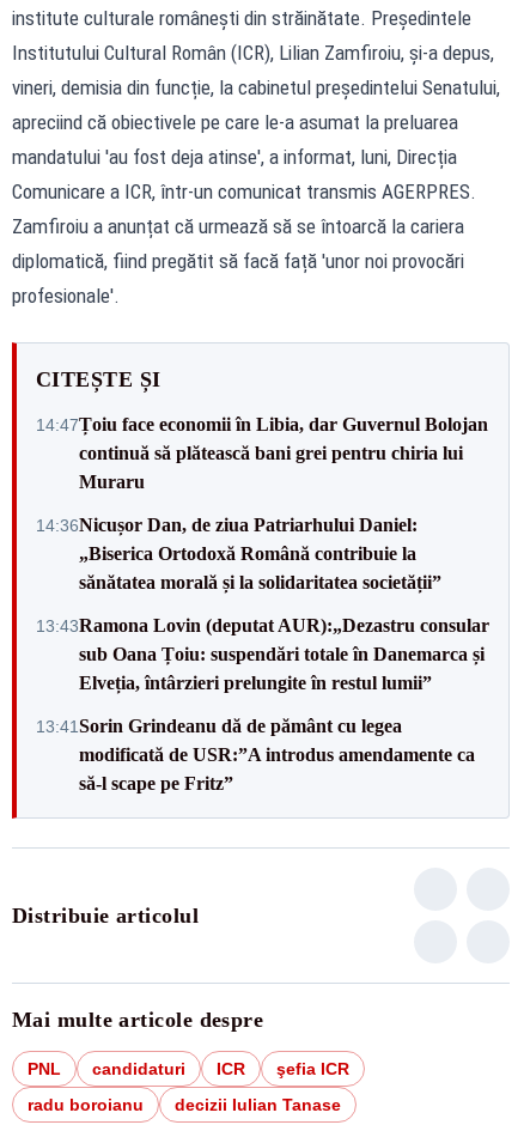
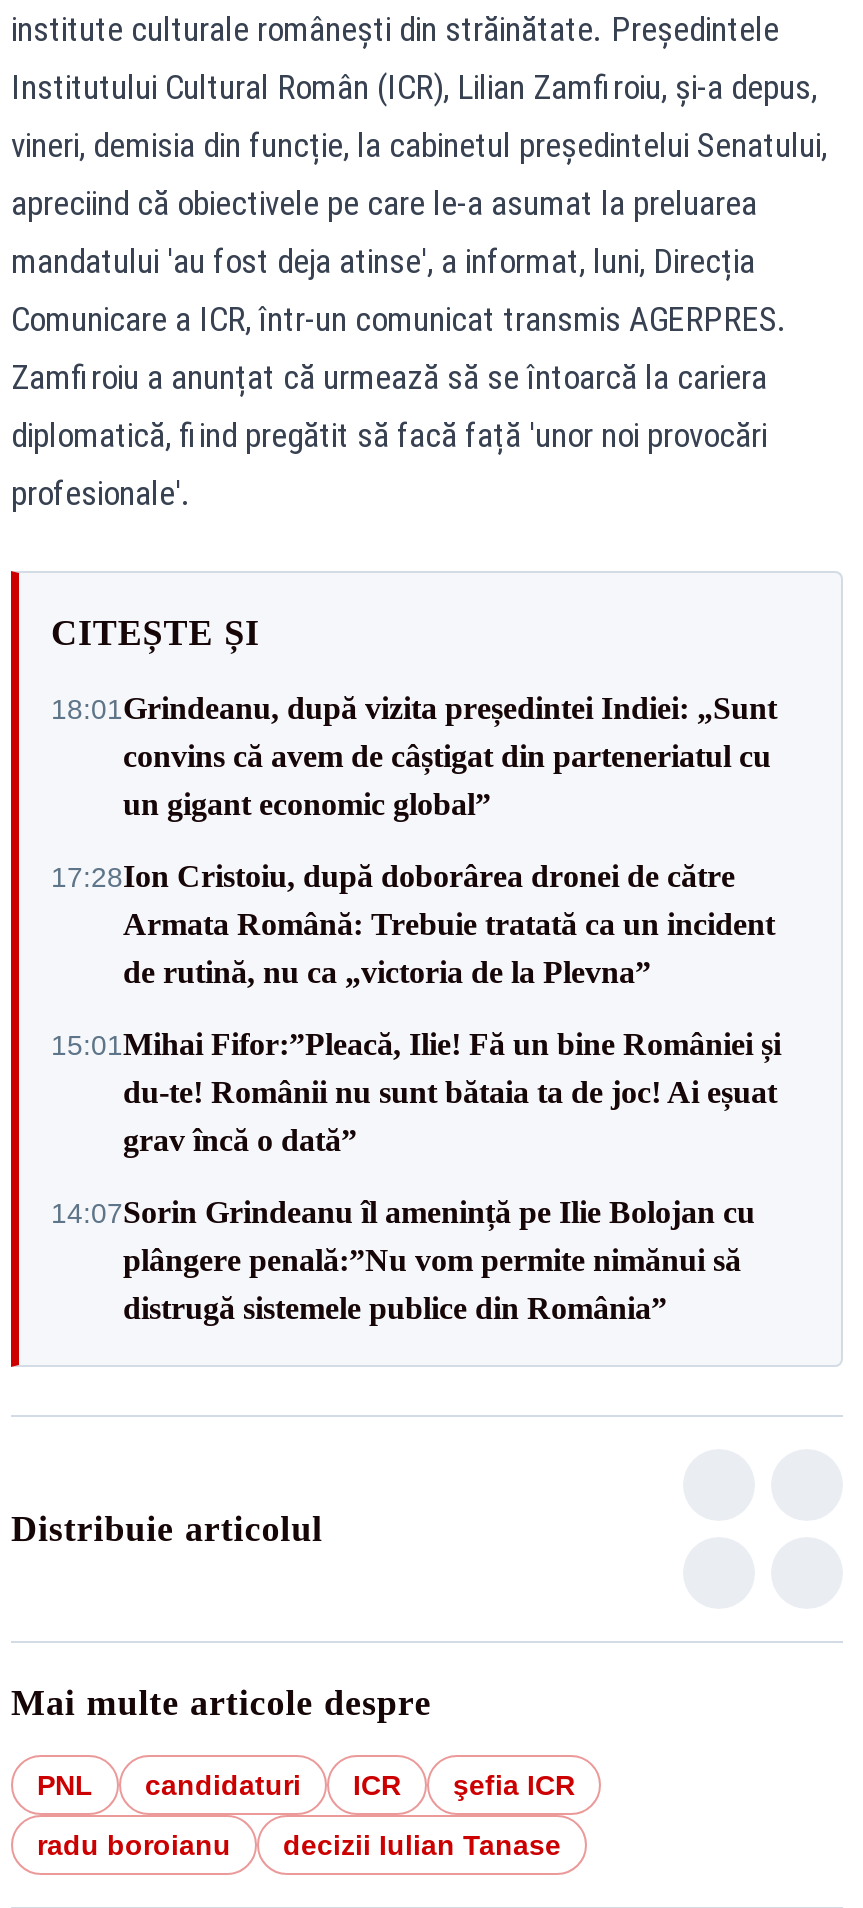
- 14:47Țoiu face economii în Libia, dar Guvernul Bolojan
- continuă să plătească bani grei pentru chiria lui
- Muraru
+ 18:01Grindeanu, după vizita președintei Indiei: „Sunt
+ convins că avem de câștigat din parteneriatul cu
+ un gigant economic global”

- 14:36Nicușor Dan, de ziua Patriarhului Daniel:
- „Biserica Ortodoxă Română contribuie la
- sănătatea morală și la solidaritatea societății”
+ 17:28Ion Cristoiu, după doborârea dronei de către
+ Armata Română: Trebuie tratată ca un incident
+ de rutină, nu ca „victoria de la Plevna”

- 13:43Ramona Lovin (deputat AUR):„Dezastru consular
- sub Oana Țoiu: suspendări totale în Danemarca și
- Elveția, întârzieri prelungite în restul lumii”
+ 15:01Mihai Fifor:”Pleacă, Ilie! Fă un bine României și
+ du-te! Românii nu sunt bătaia ta de joc! Ai eșuat
+ grav încă o dată”

- 13:41Sorin Grindeanu dă de pământ cu legea
- modificată de USR:”A introdus amendamente ca
- să-l scape pe Fritz”
+ 14:07Sorin Grindeanu îl amenință pe Ilie Bolojan cu
+ plângere penală:”Nu vom permite nimănui să
+ distrugă sistemele publice din România”
